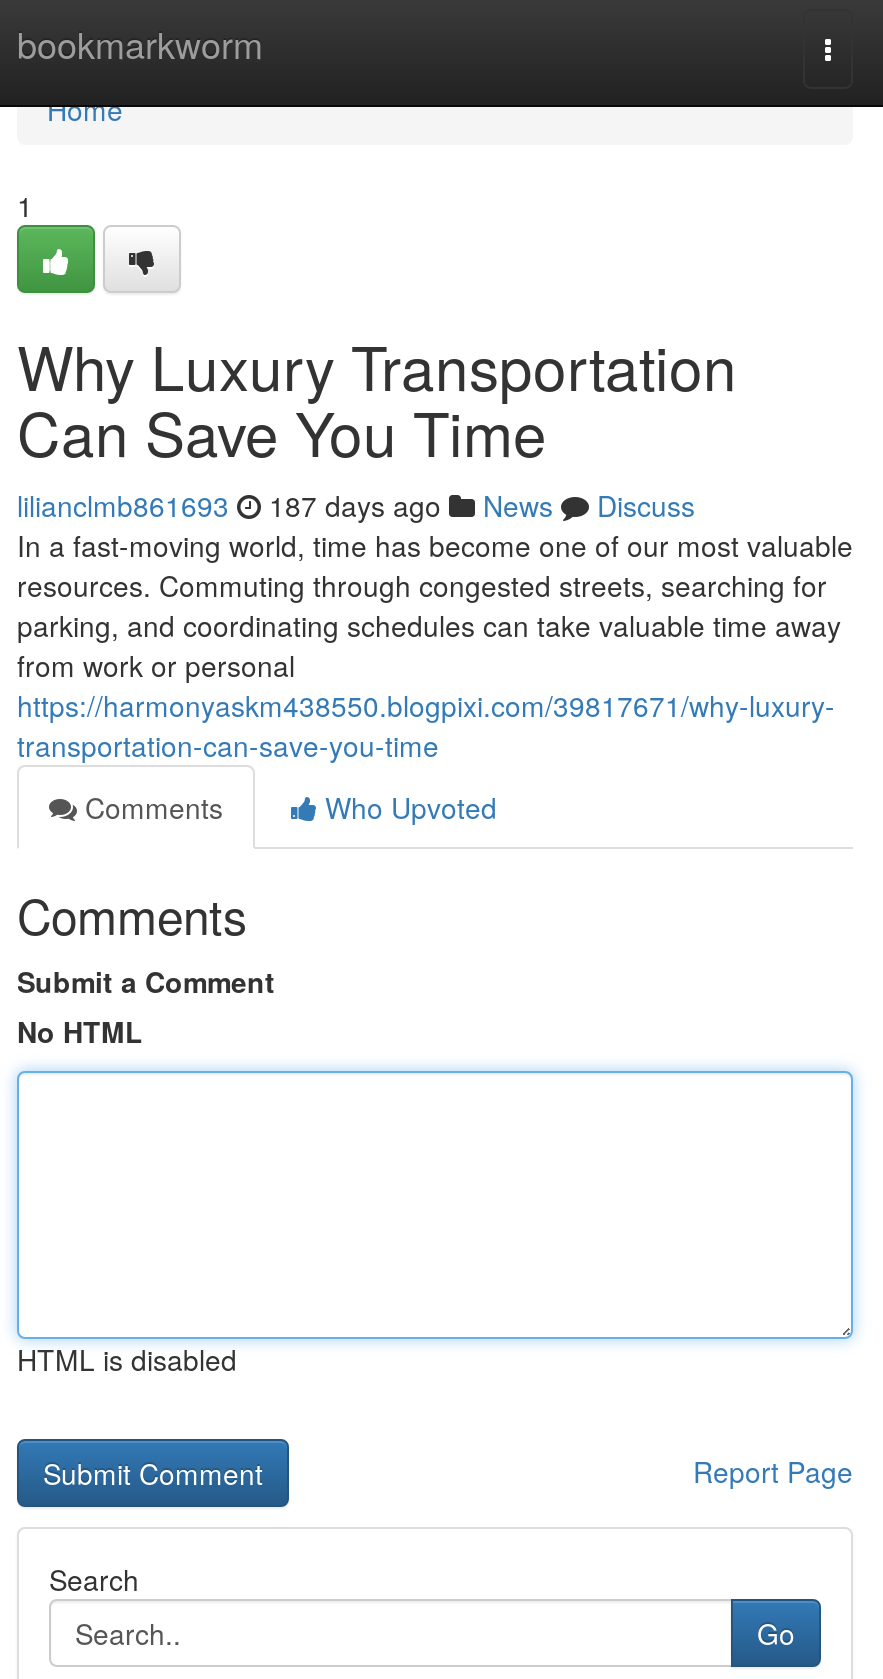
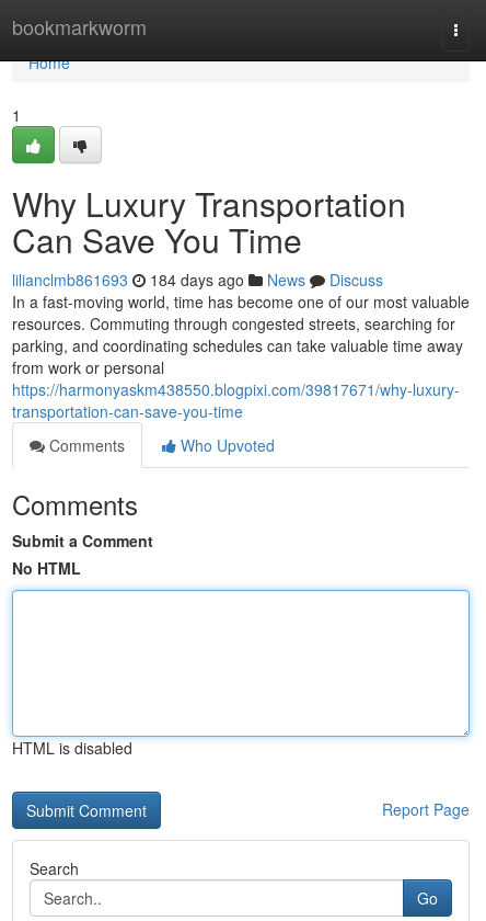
- lilianclmb861693 187 days ago News Discuss
+ lilianclmb861693 184 days ago News Discuss
